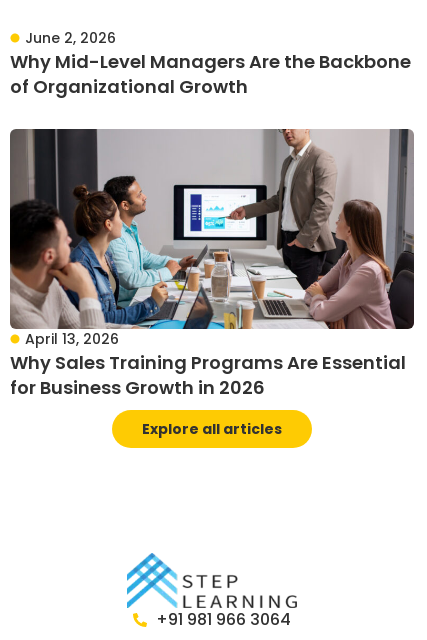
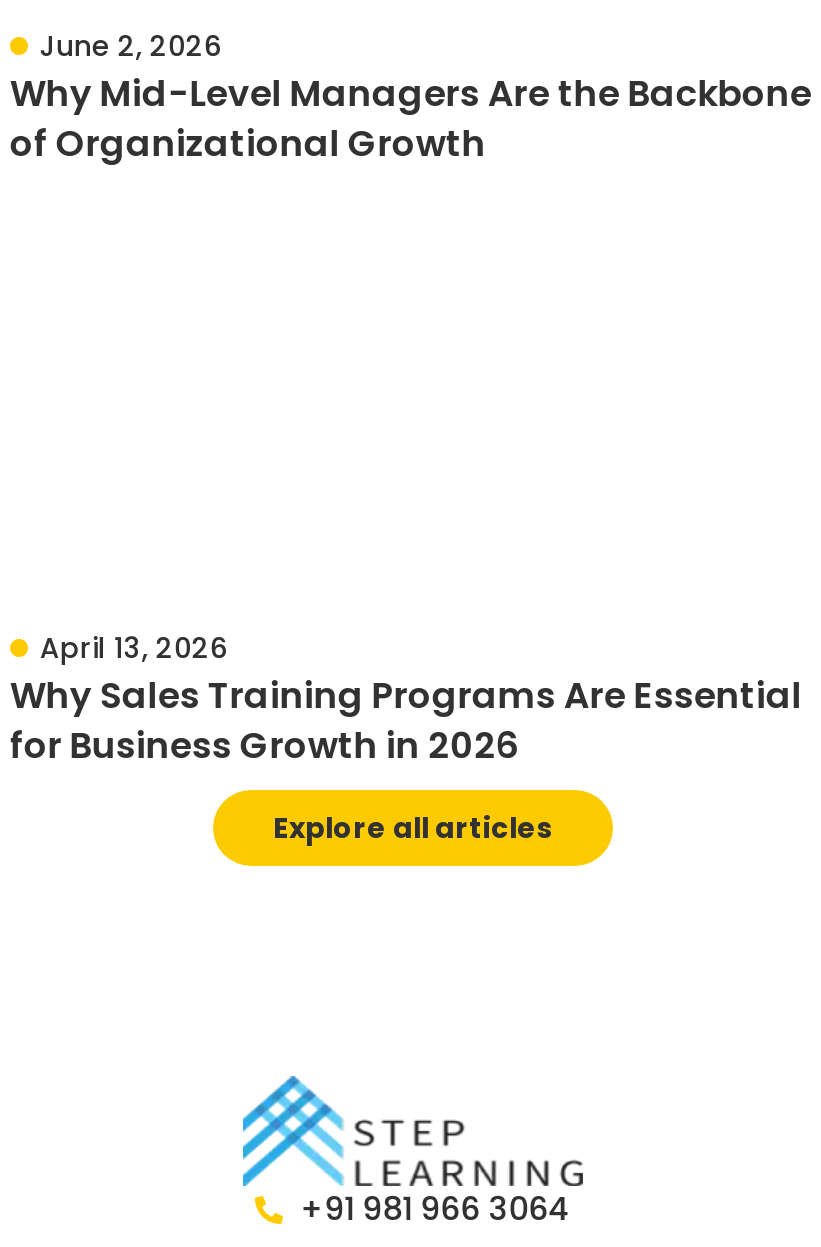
- [image]
